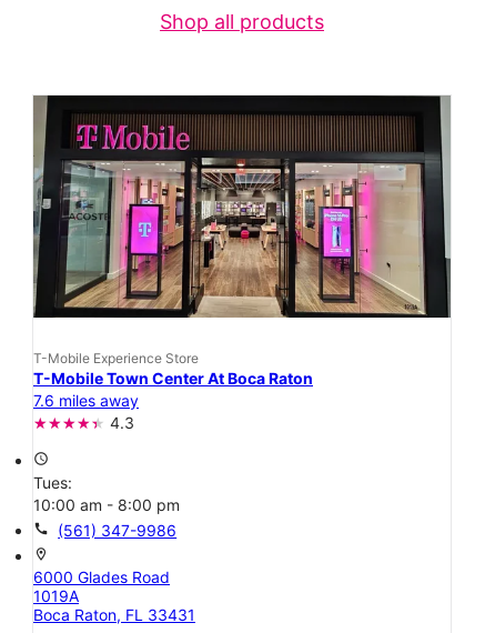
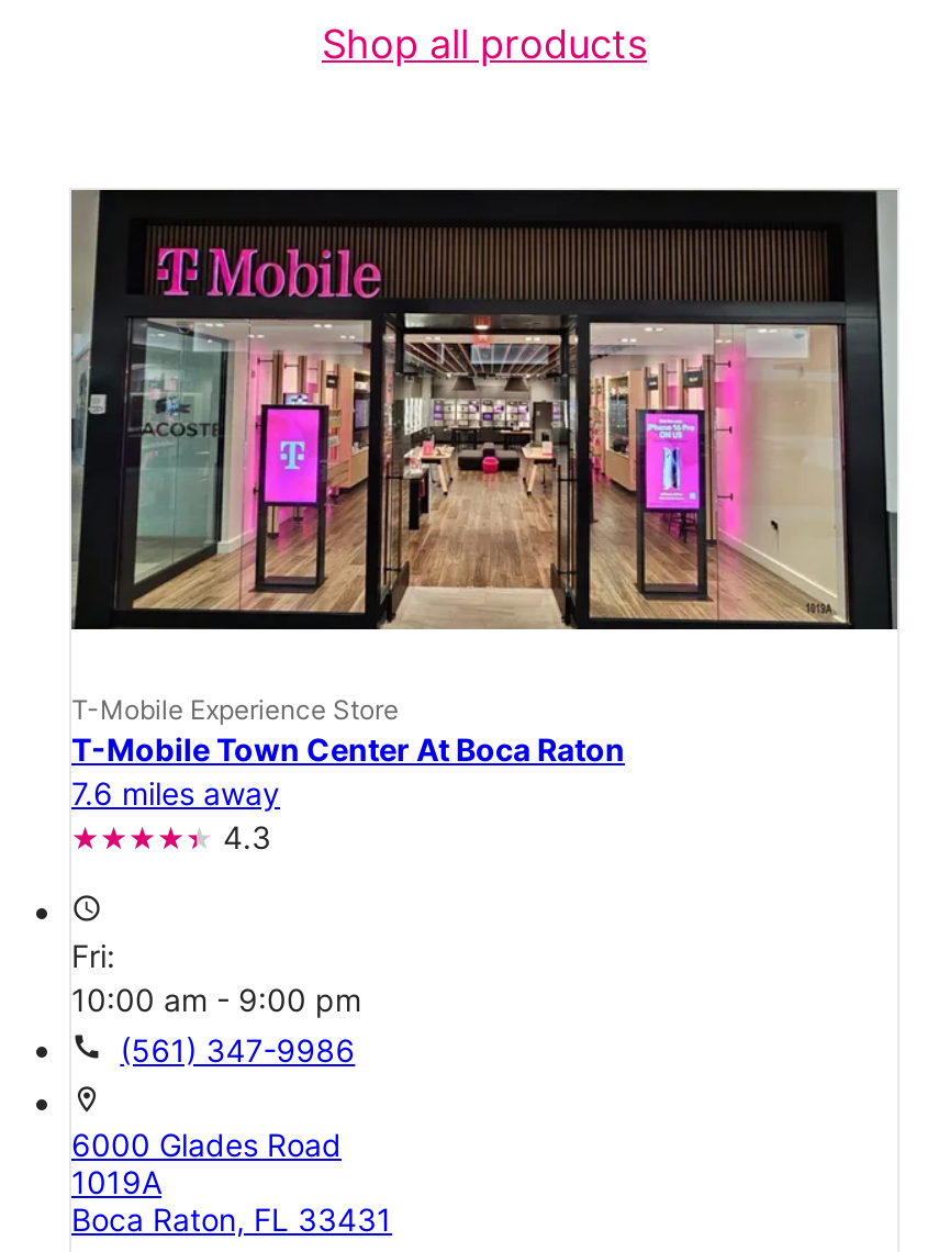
- Tues:
- 10:00 am - 8:00 pm
+ Fri:
+ 10:00 am - 9:00 pm
